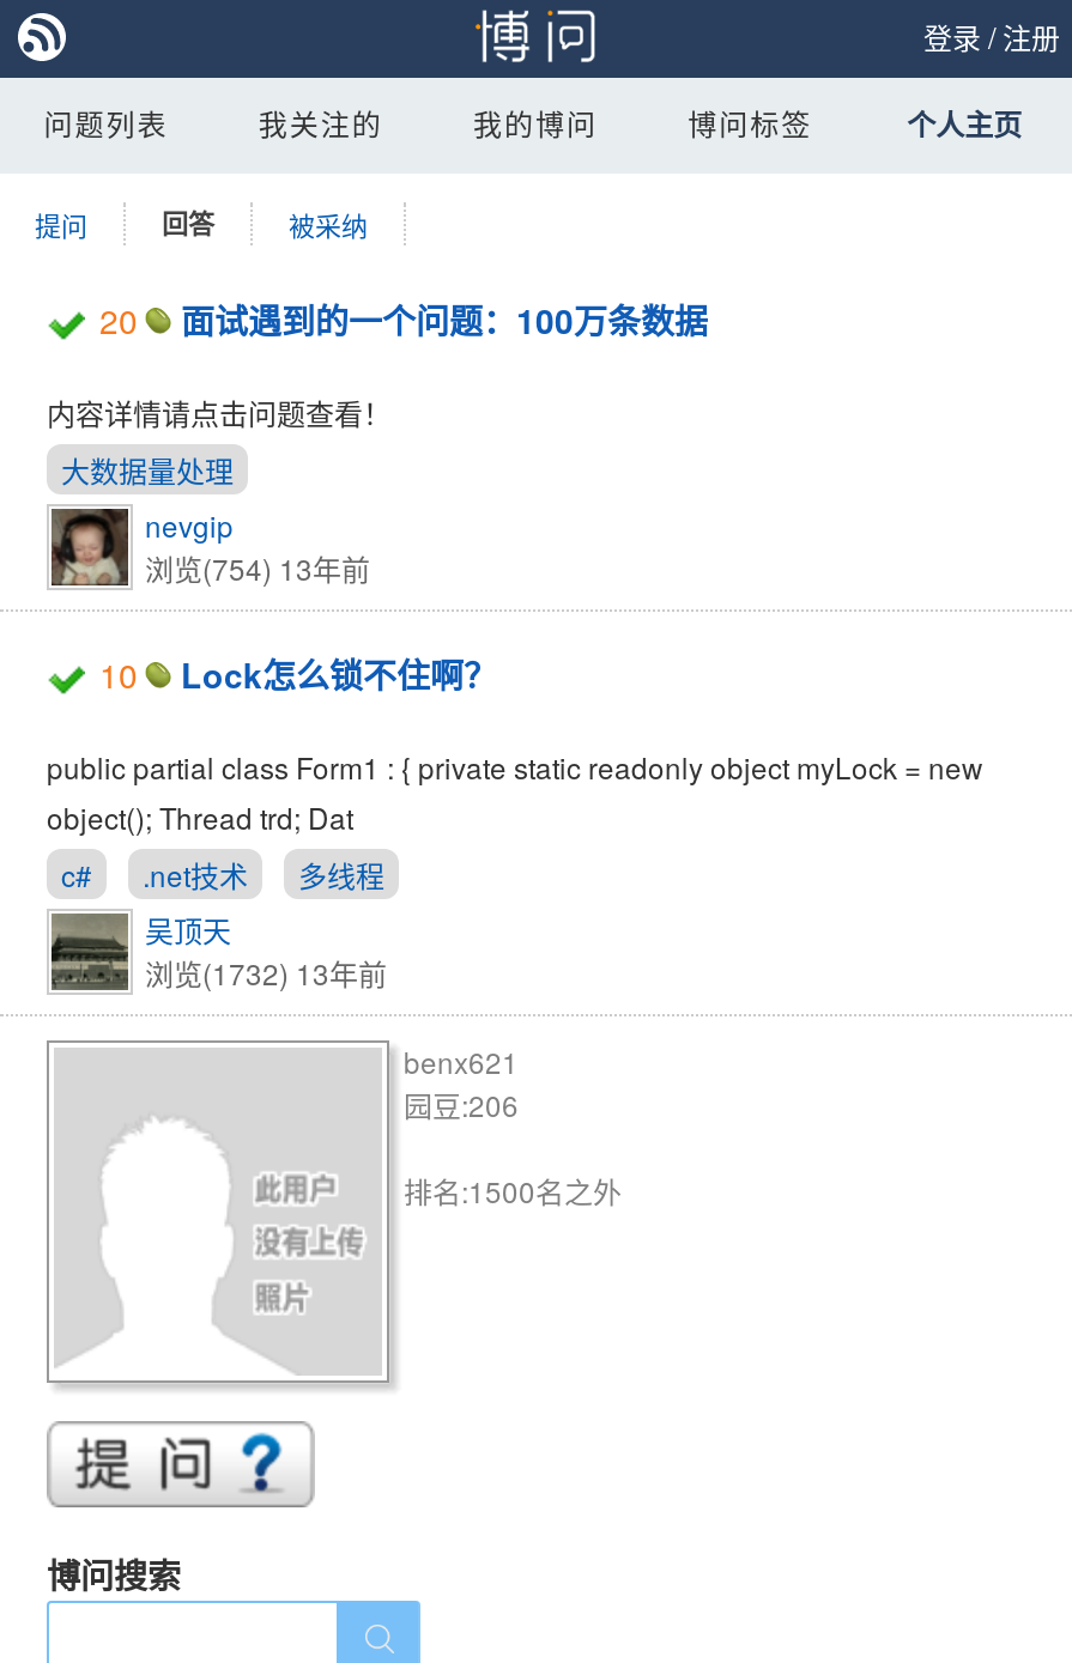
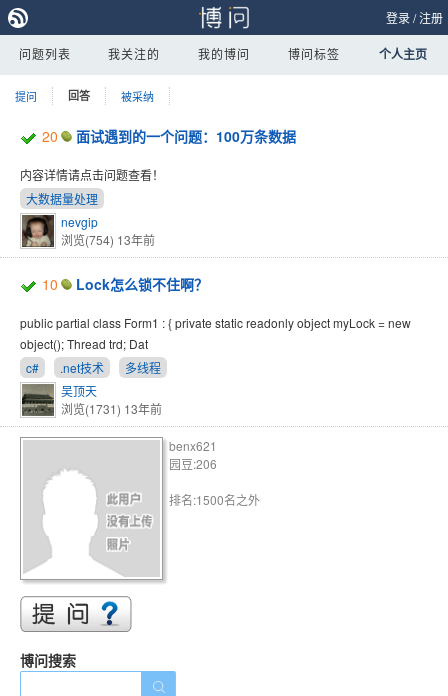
- 浏览(1732) 13年前
+ 浏览(1731) 13年前
